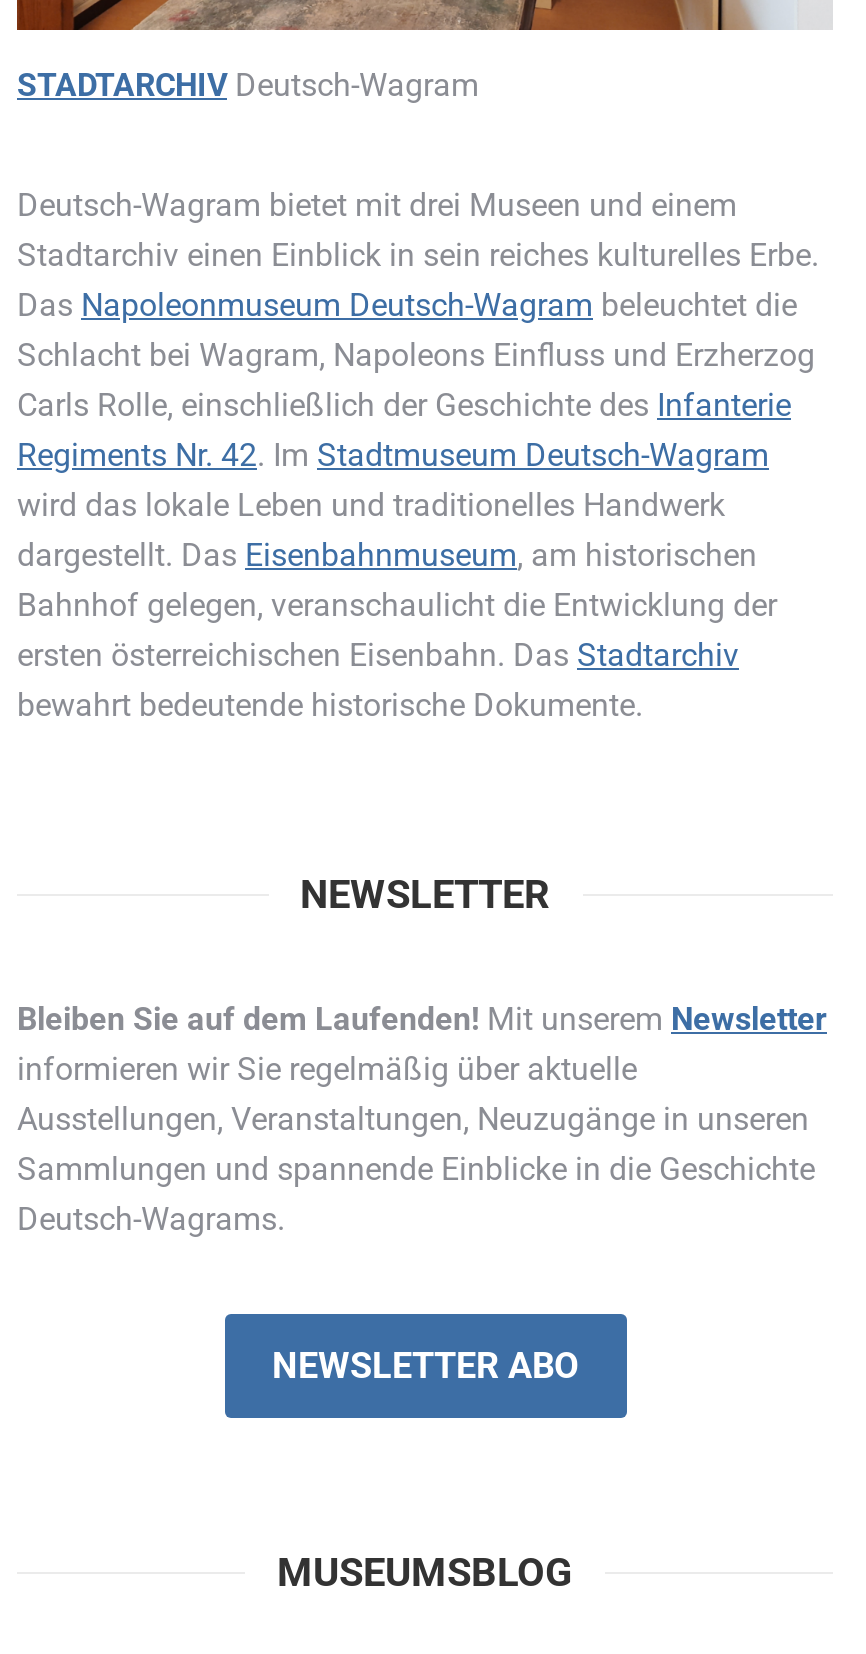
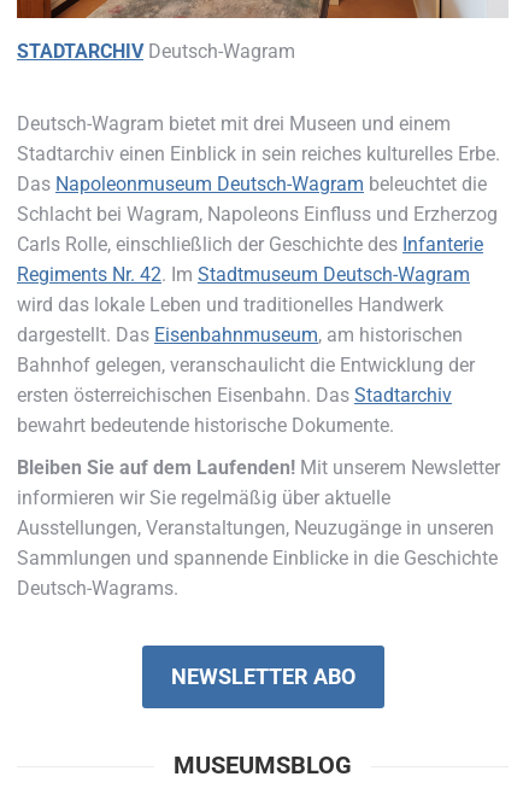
- NEWSLETTER
